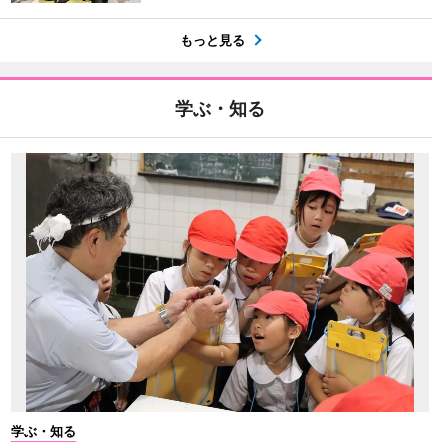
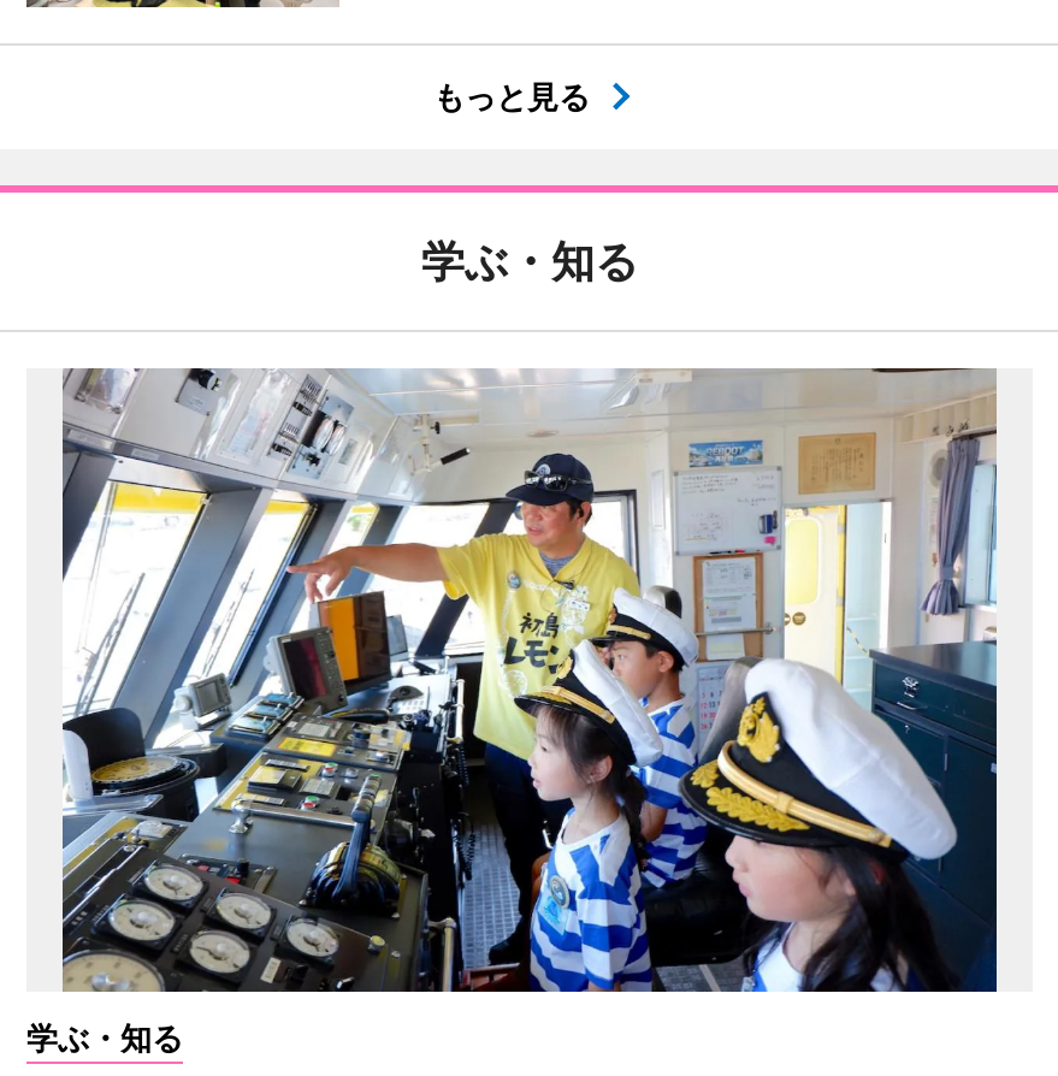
- [image]
+ [image]
